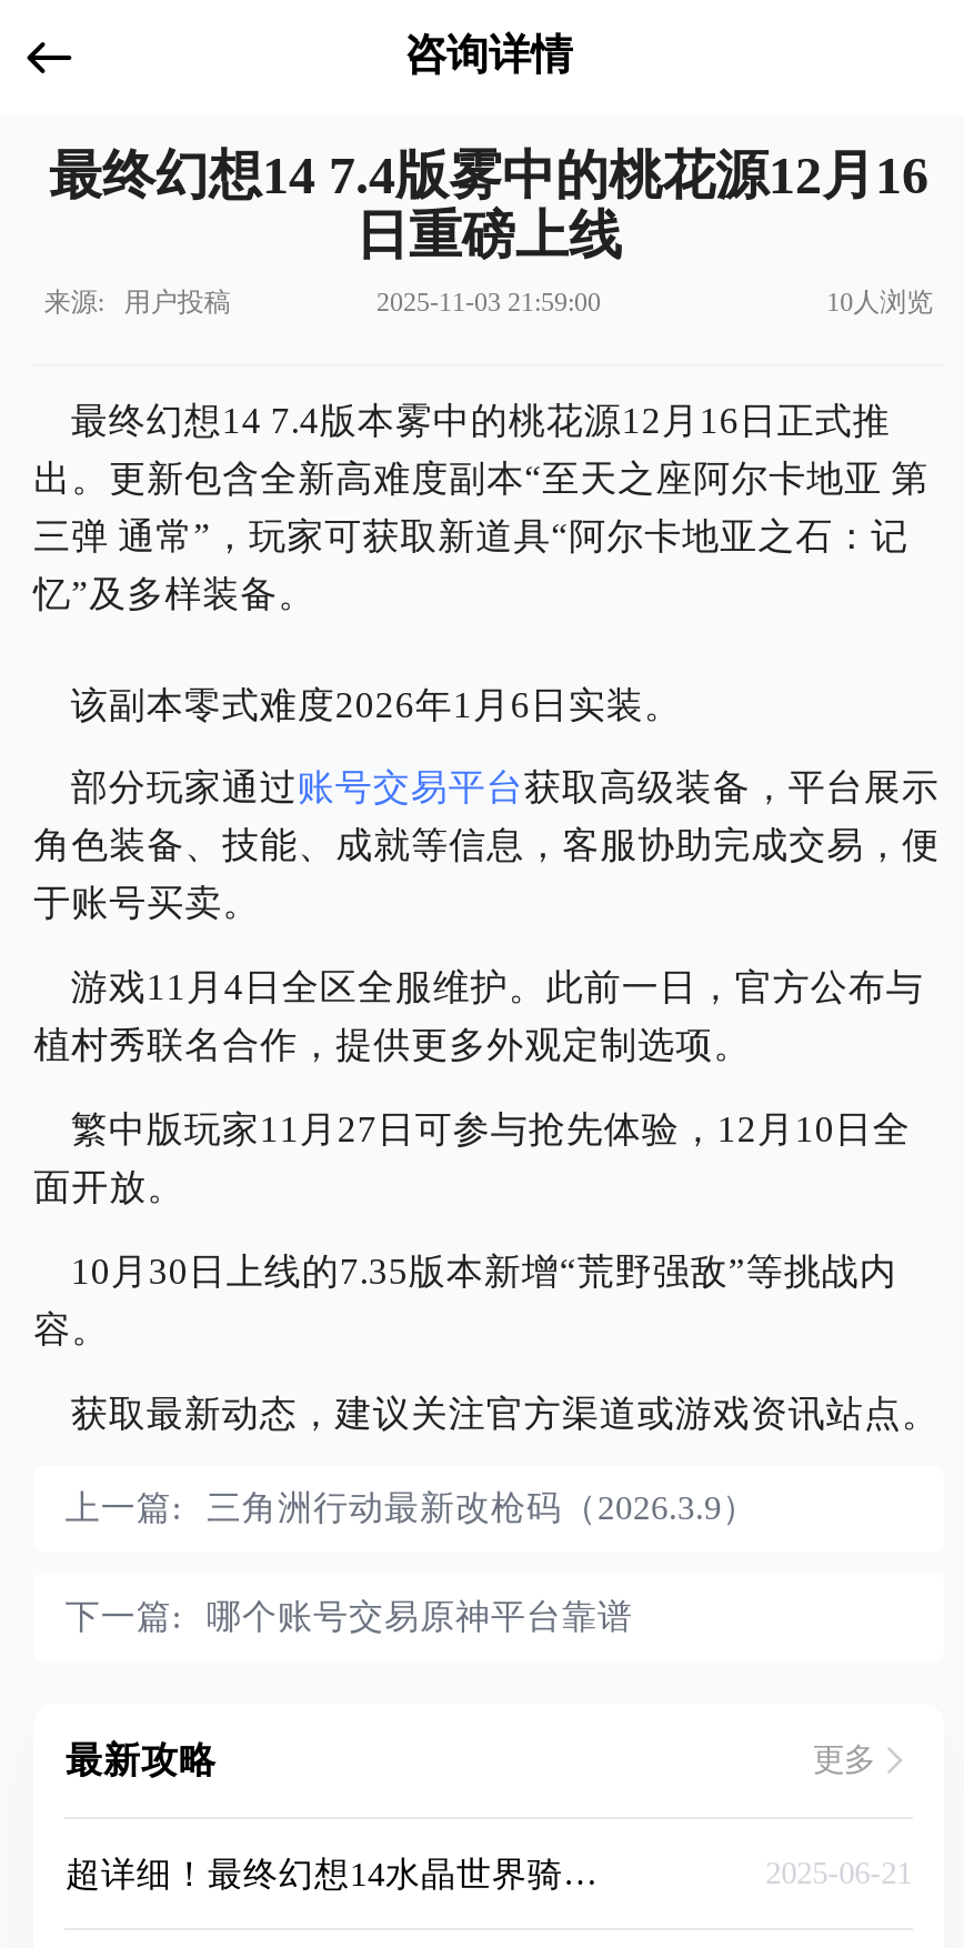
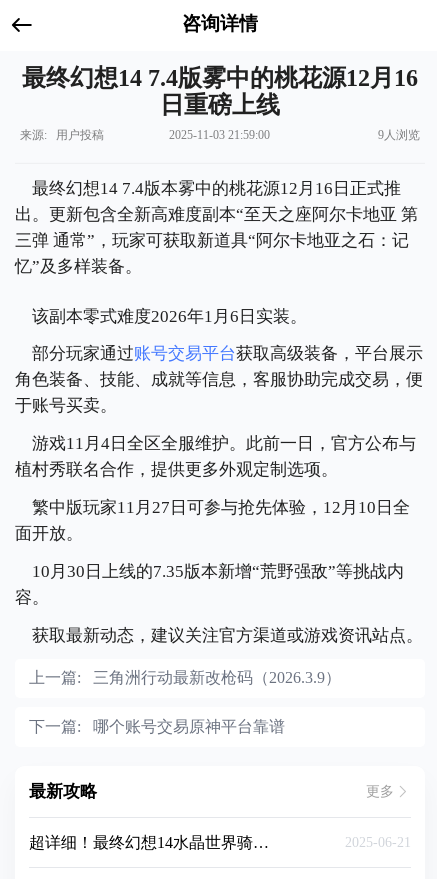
- 10人浏览
+ 9人浏览
